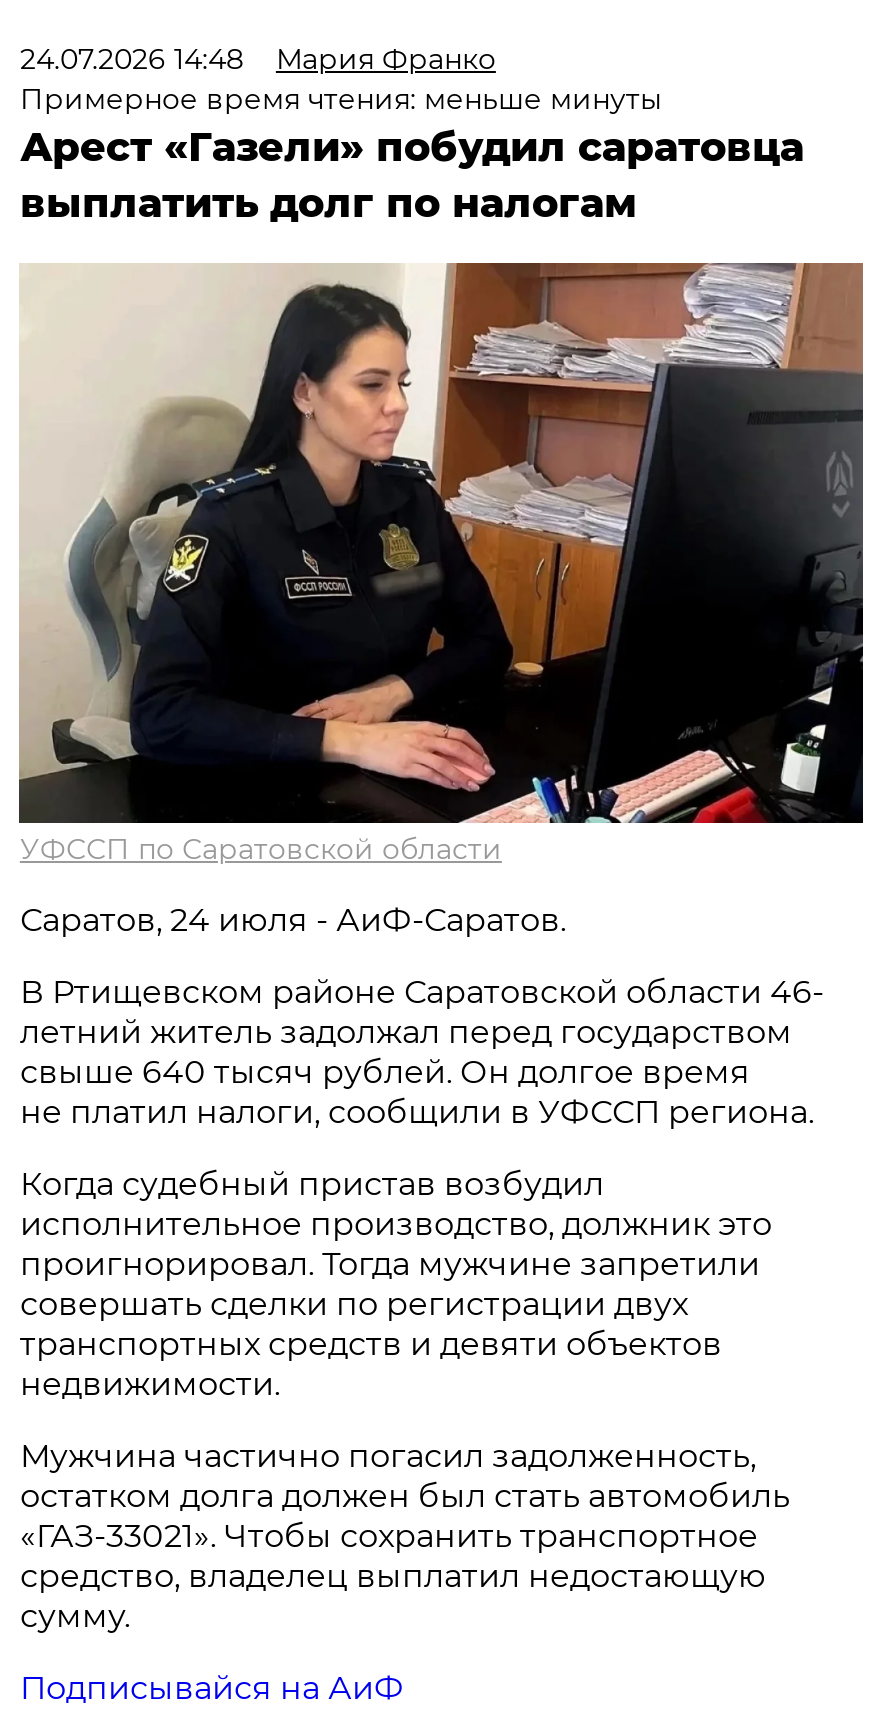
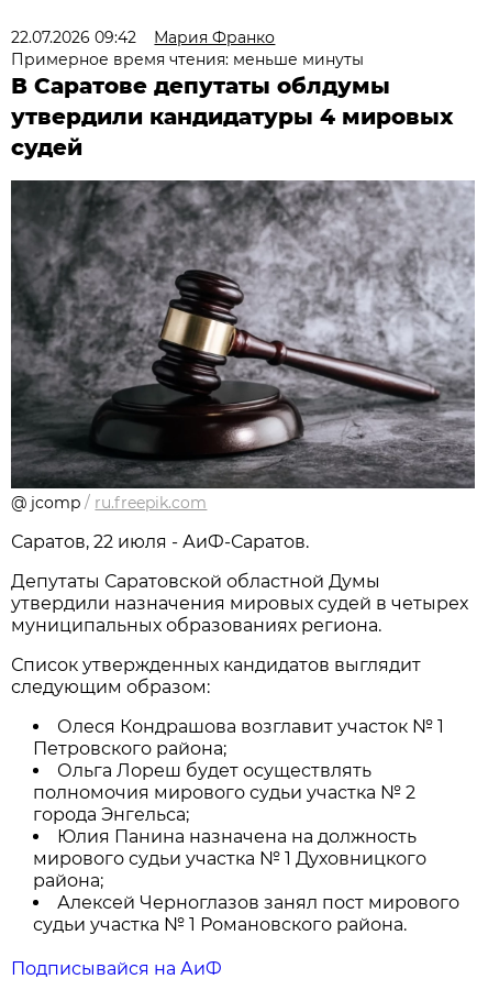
- 24.07.2026 14:48 Мария Франко
+ 22.07.2026 09:42 Мария Франко

- Арест «Газели» побудил саратовца
- выплатить долг по налогам
+ В Саратове депутаты облдумы
+ утвердили кандидатуры 4 мировых
+ судей

- [image]
- УФССП по Саратовской области
+ [image]
+ @ jcomp / ru.freepik.com

- Саратов, 24 июля - АиФ-Саратов.
+ Саратов, 22 июля - АиФ-Саратов.

- В Ртищевском районе Саратовской области 46-
- летний житель задолжал перед государством
- свыше 640 тысяч рублей. Он долгое время
- не платил налоги, сообщили в УФССП региона.
+ Депутаты Саратовской областной Думы
+ утвердили назначения мировых судей в четырех
+ муниципальных образованиях региона.

- Когда судебный пристав возбудил
- исполнительное производство, должник это
- проигнорировал. Тогда мужчине запретили
- совершать сделки по регистрации двух
- транспортных средств и девяти объектов
- недвижимости.
+ Список утвержденных кандидатов выглядит
+ следующим образом:

- Мужчина частично погасил задолженность,
- остатком долга должен был стать автомобиль
- «ГАЗ-33021». Чтобы сохранить транспортное
- средство, владелец выплатил недостающую
- сумму.
+ Олеся Кондрашова возглавит участок № 1
+ Петровского района;
+ Ольга Лореш будет осуществлять
+ полномочия мирового судьи участка № 2
+ города Энгельса;
+ Юлия Панина назначена на должность
+ мирового судьи участка № 1 Духовницкого
+ района;
+ Алексей Черноглазов занял пост мирового
+ судьи участка № 1 Романовского района.
